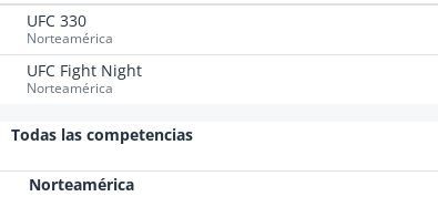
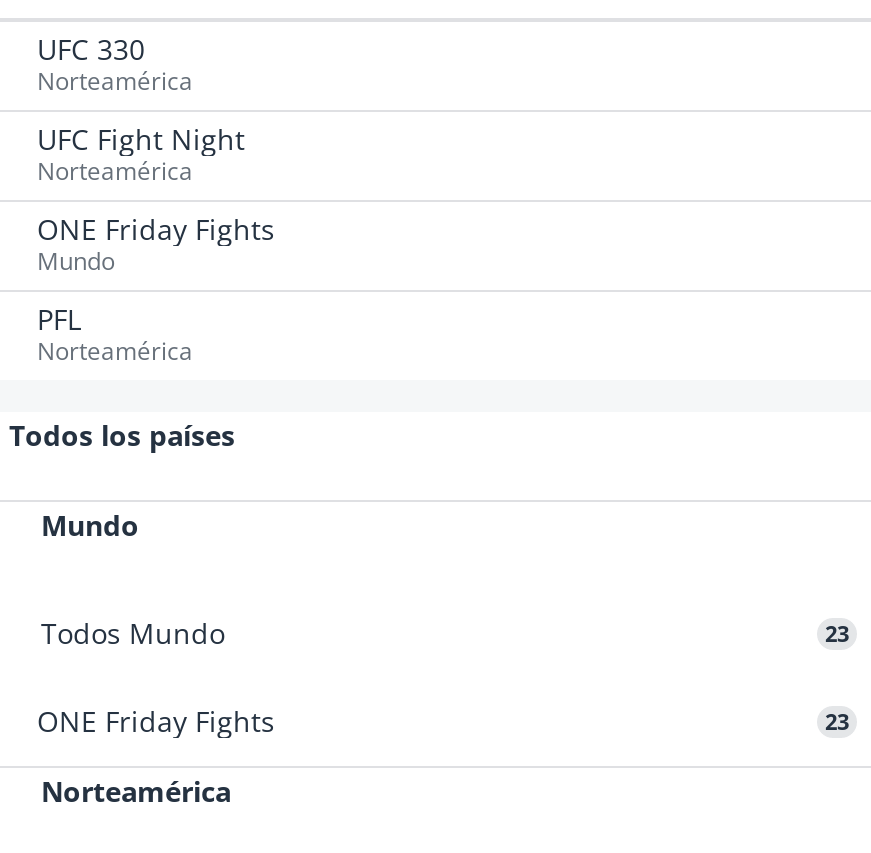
- Todas las competencias
+ ONE Friday Fights
+ Mundo
+ PFL
+ Norteamérica
+ Todos los países
+ Mundo
+ Todos Mundo
+ 23
+ ONE Friday Fights
+ 23
